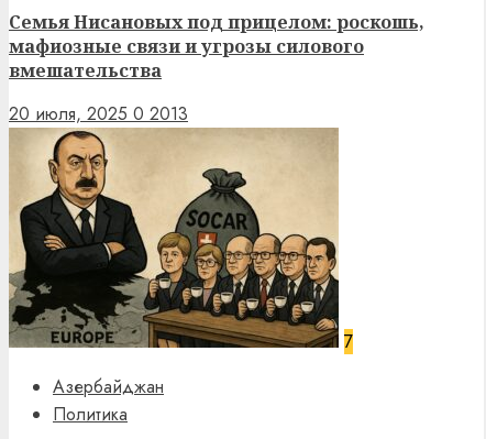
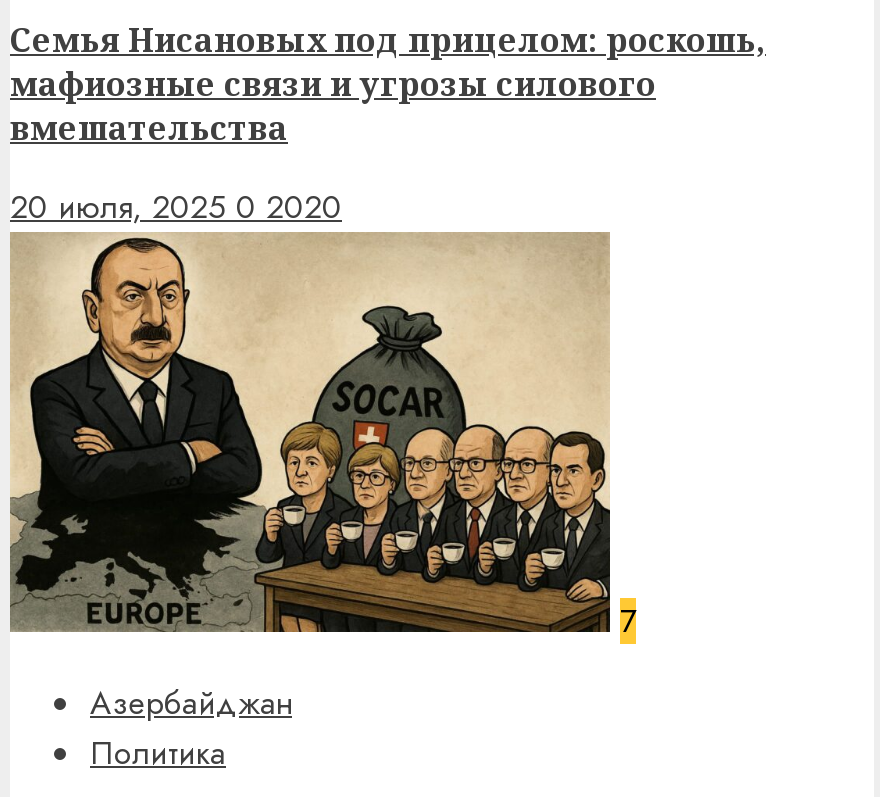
- 20 июля, 2025 0 2013
+ 20 июля, 2025 0 2020
